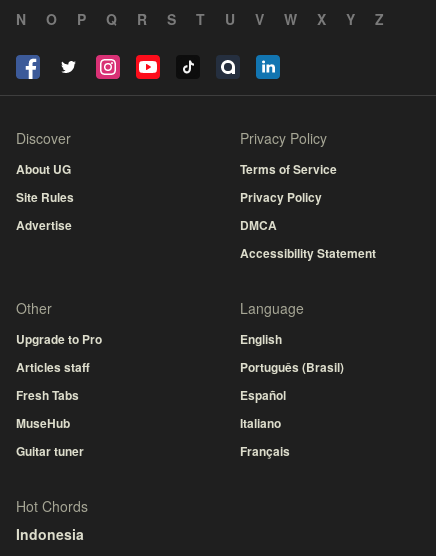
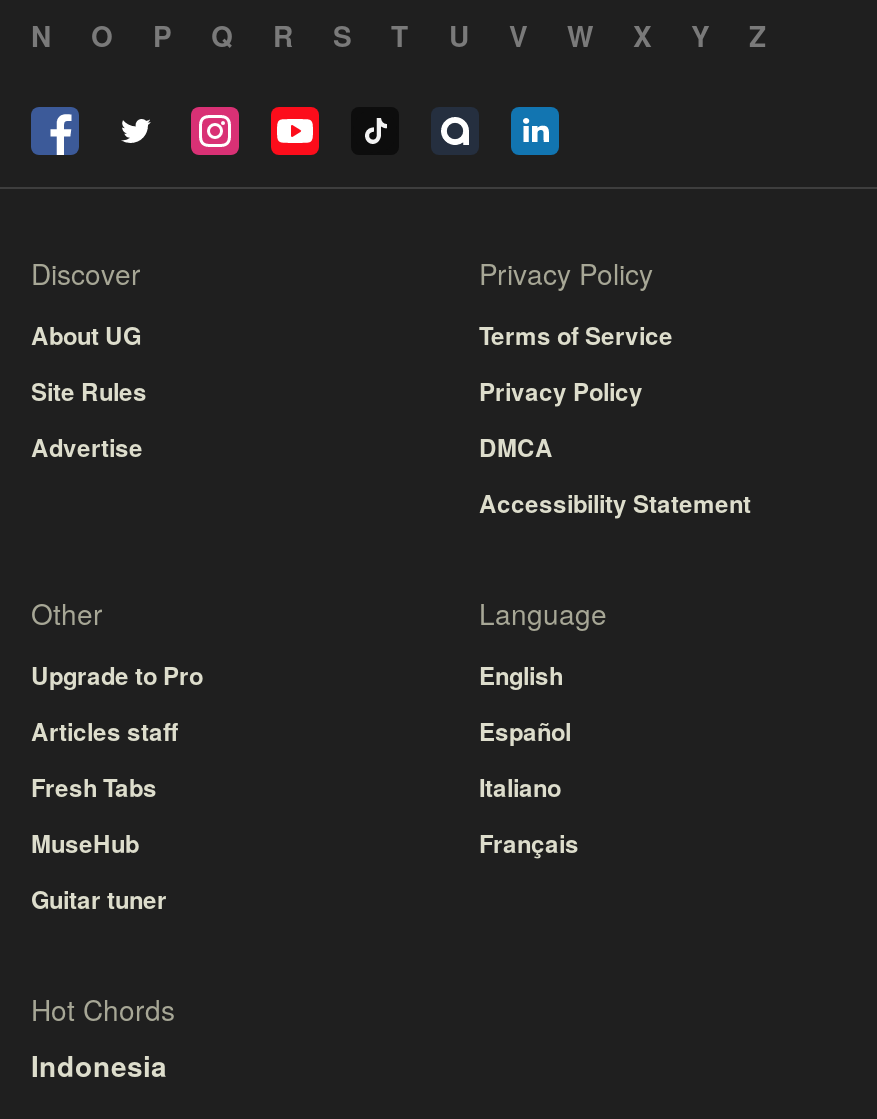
- Português (Brasil)

moved up: Español | Italiano | Français
